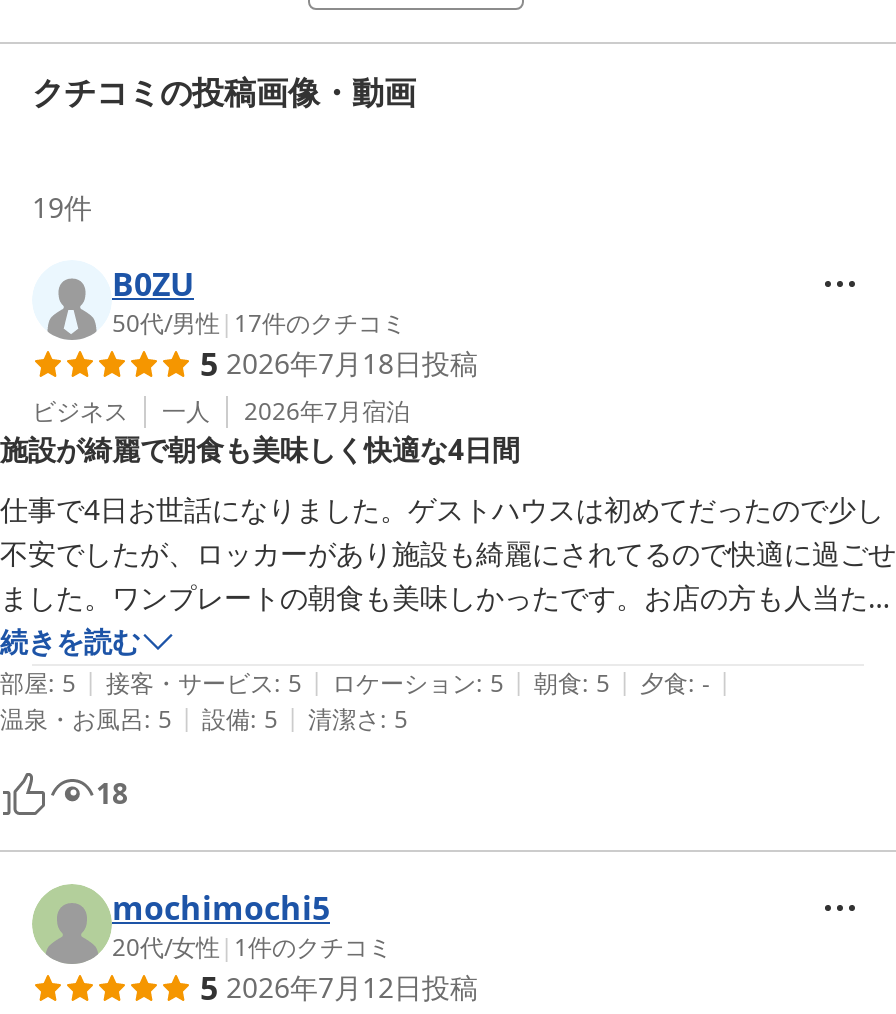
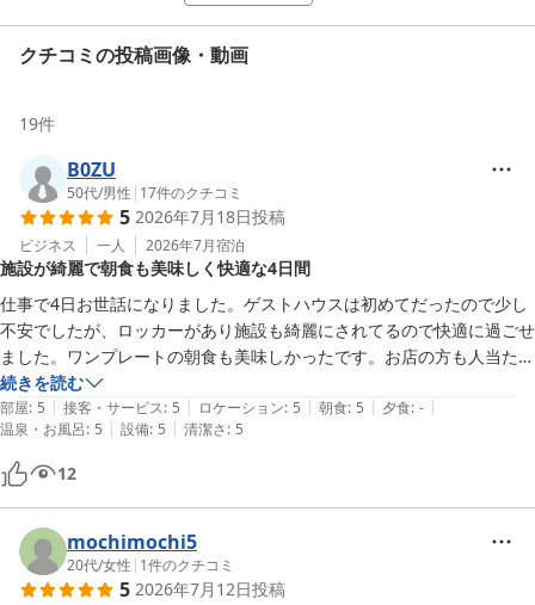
- 18
+ 12
